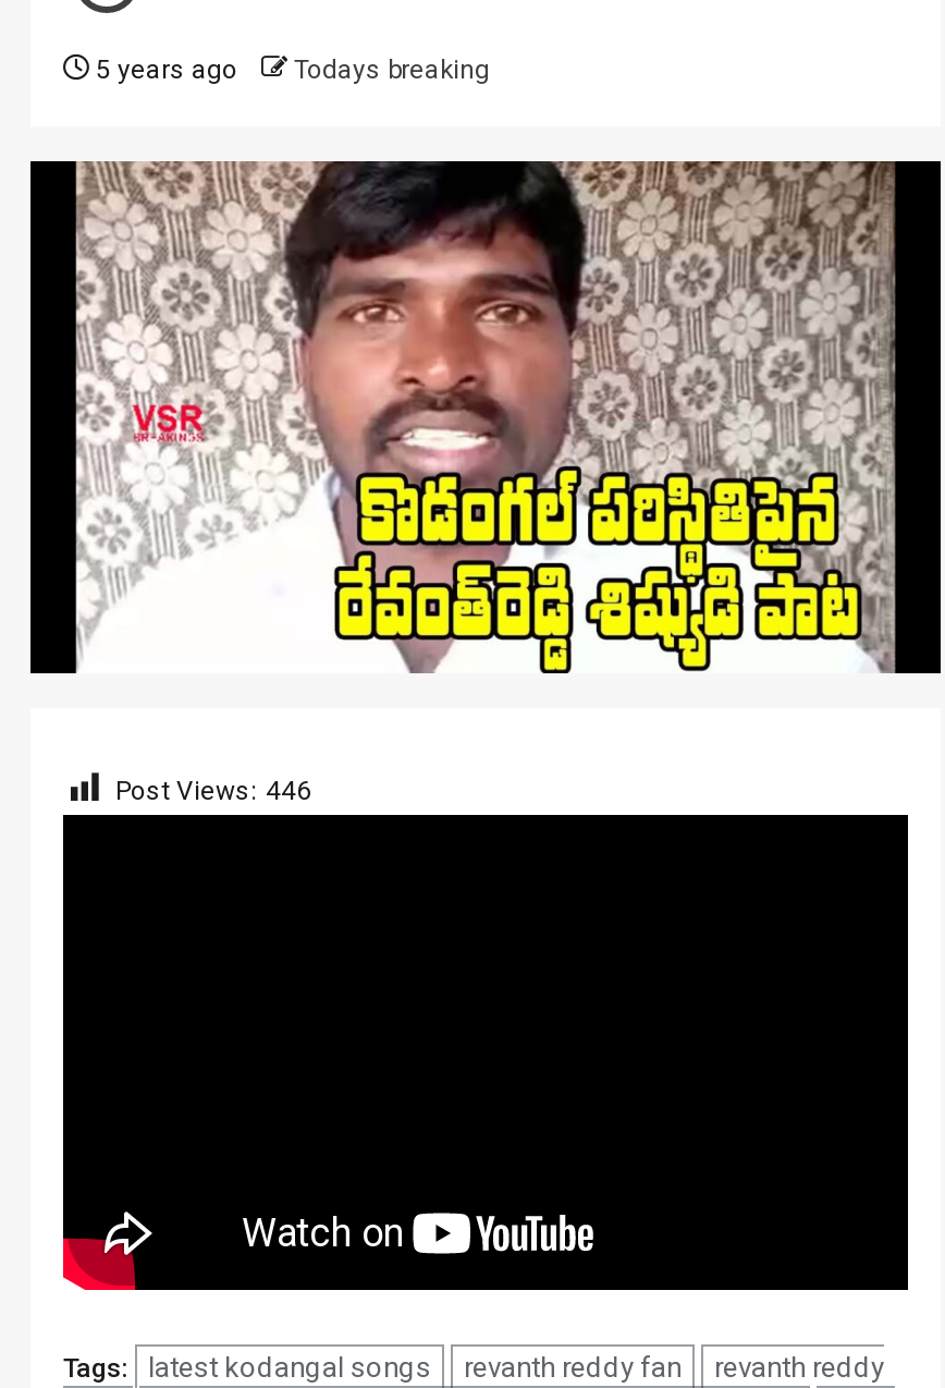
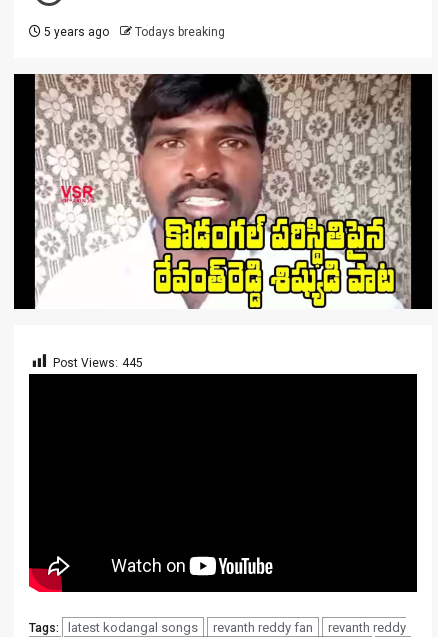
- Post Views: 446
+ Post Views: 445
